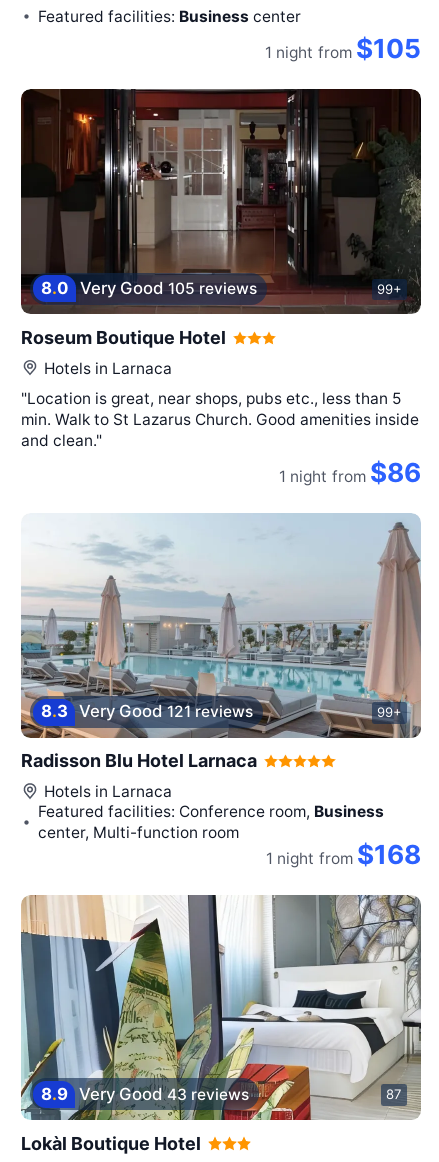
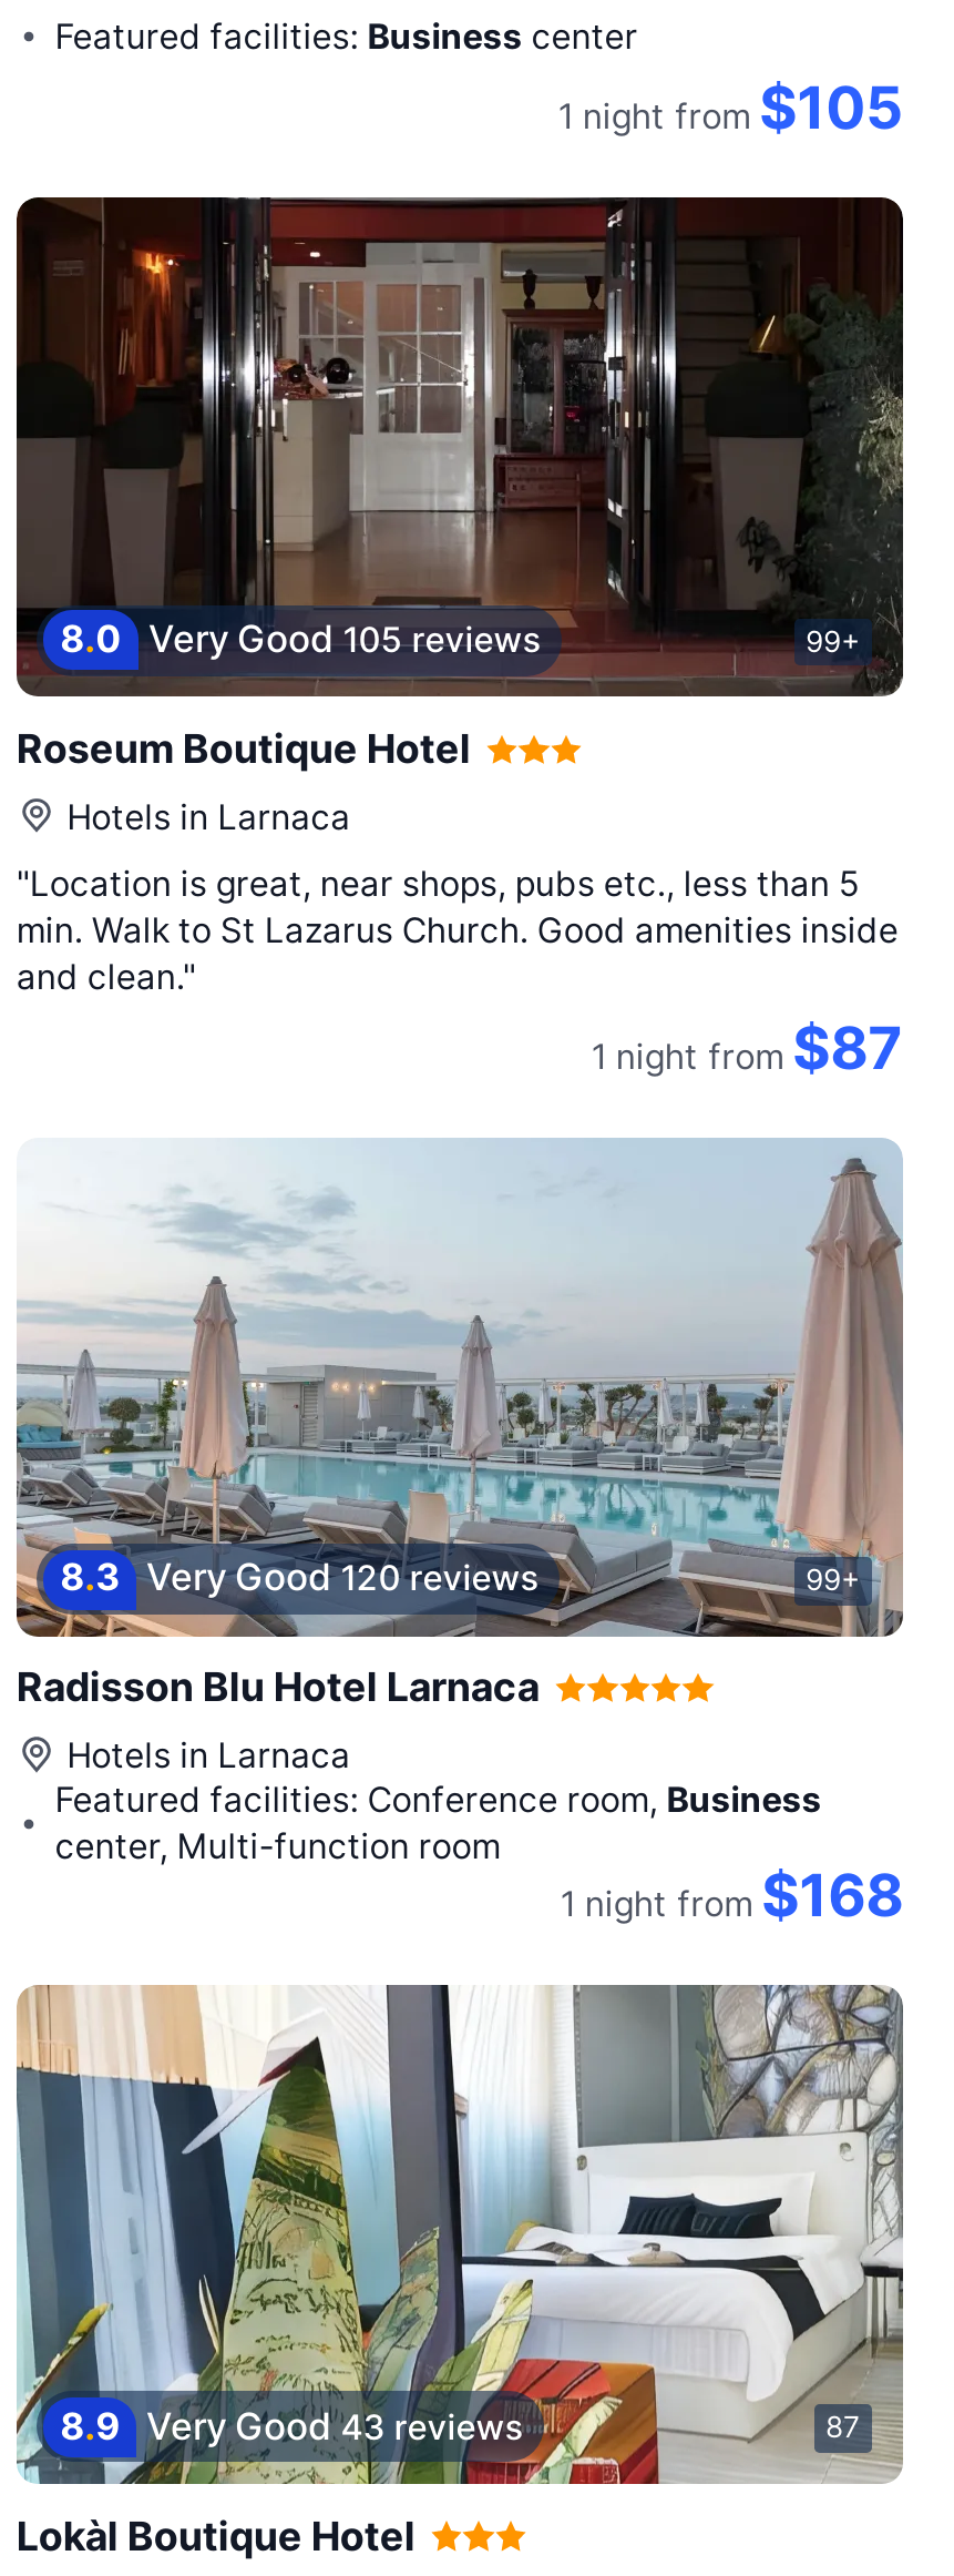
- 1 night from $86
+ 1 night from $87

- 8.3 Very Good 121 reviews
+ 8.3 Very Good 120 reviews
